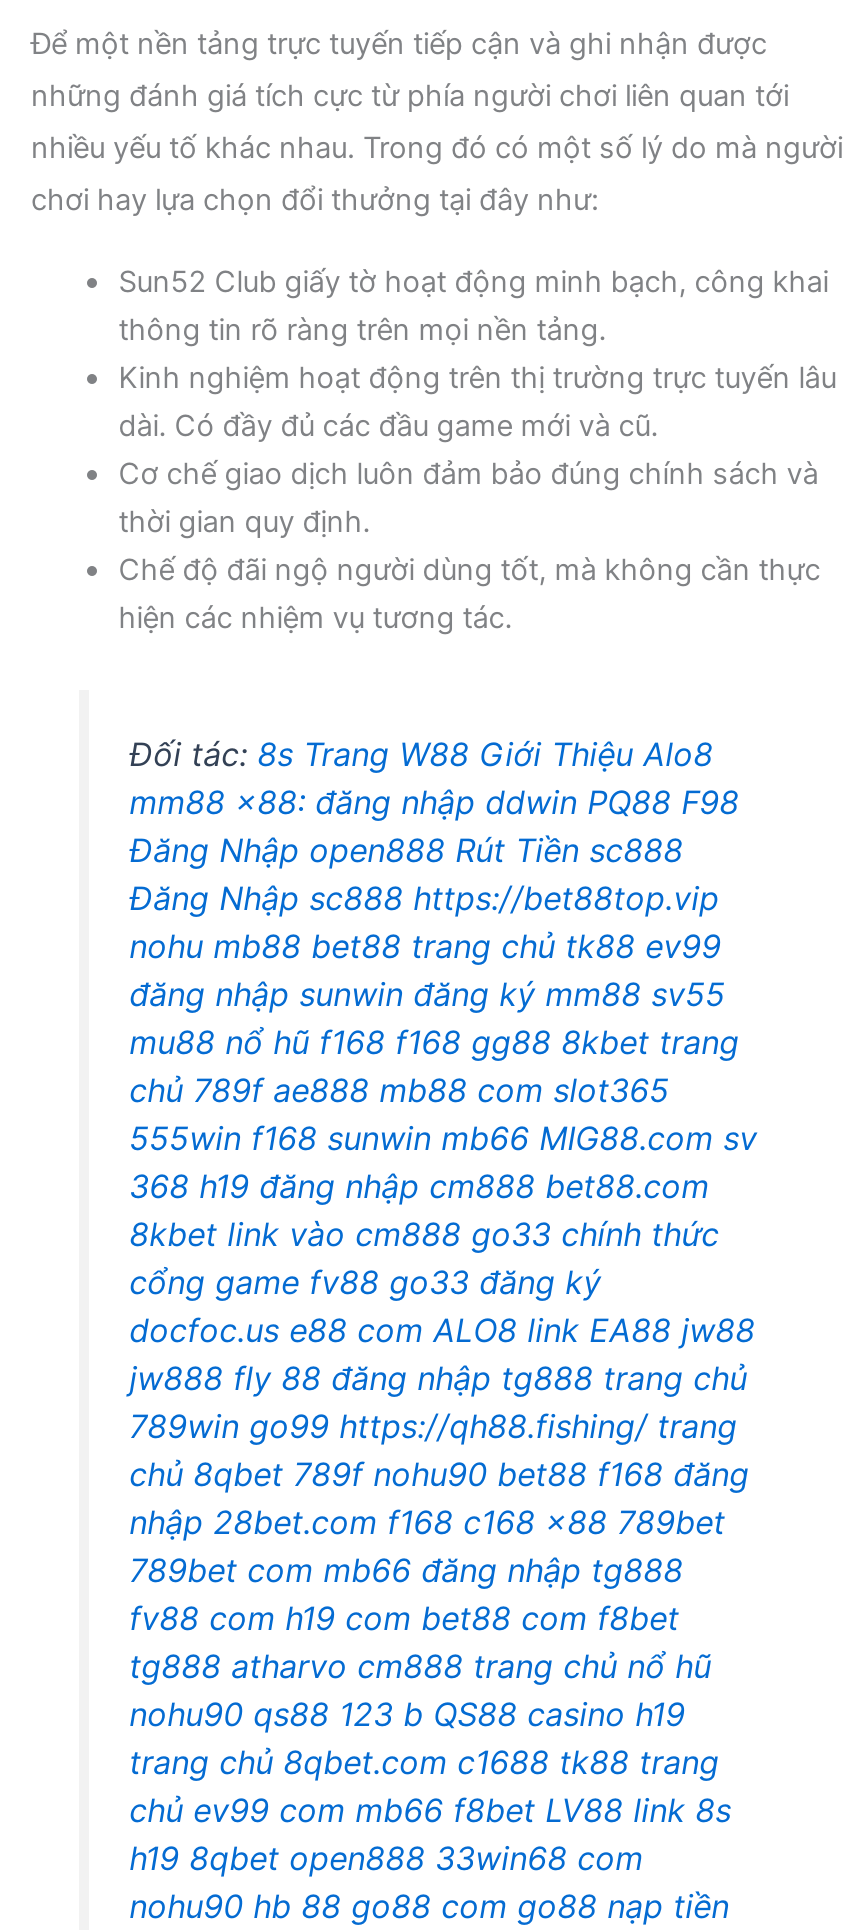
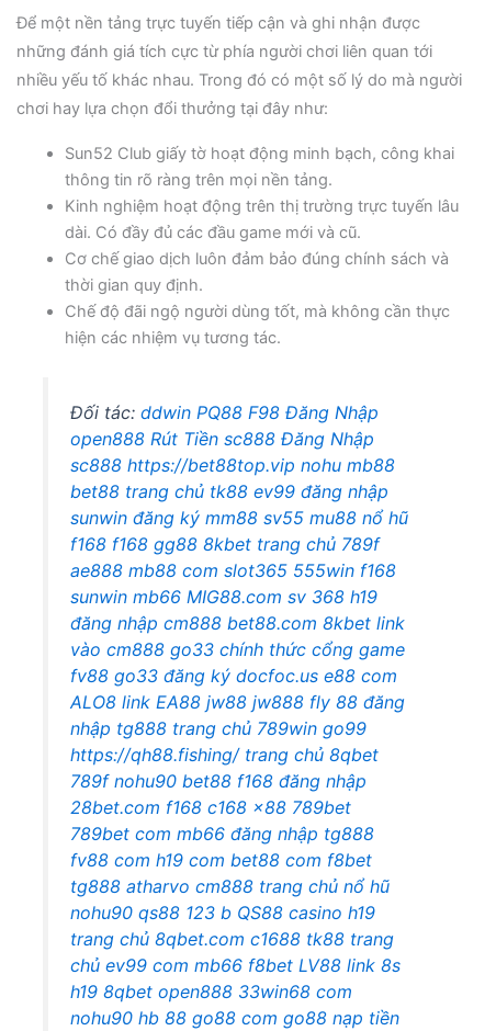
- Đối tác: 8s Trang W88 Giới Thiệu Alo8
- mm88 x88: đăng nhập ddwin PQ88 F98
- Đăng Nhập open888 Rút Tiền sc888
- Đăng Nhập sc888 https://bet88top.vip
- nohu mb88 bet88 trang chủ tk88 ev99
- đăng nhập sunwin đăng ký mm88 sv55
- mu88 nổ hũ f168 f168 gg88 8kbet trang
- chủ 789f ae888 mb88 com slot365
- 555win f168 sunwin mb66 MIG88.com sv
- 368 h19 đăng nhập cm888 bet88.com
- 8kbet link vào cm888 go33 chính thức
- cổng game fv88 go33 đăng ký
- docfoc.us e88 com ALO8 link EA88 jw88
- jw888 fly 88 đăng nhập tg888 trang chủ
- 789win go99 https://qh88.fishing/ trang
- chủ 8qbet 789f nohu90 bet88 f168 đăng
- nhập 28bet.com f168 c168 x88 789bet
+ Đối tác: ddwin PQ88 F98 Đăng Nhập
+ open888 Rút Tiền sc888 Đăng Nhập
+ sc888 https://bet88top.vip nohu mb88
+ bet88 trang chủ tk88 ev99 đăng nhập
+ sunwin đăng ký mm88 sv55 mu88 nổ hũ
+ f168 f168 gg88 8kbet trang chủ 789f
+ ae888 mb88 com slot365 555win f168
+ sunwin mb66 MIG88.com sv 368 h19
+ đăng nhập cm888 bet88.com 8kbet link
+ vào cm888 go33 chính thức cổng game
+ fv88 go33 đăng ký docfoc.us e88 com
+ ALO8 link EA88 jw88 jw888 fly 88 đăng
+ nhập tg888 trang chủ 789win go99
+ https://qh88.fishing/ trang chủ 8qbet
+ 789f nohu90 bet88 f168 đăng nhập
+ 28bet.com f168 c168 x88 789bet
